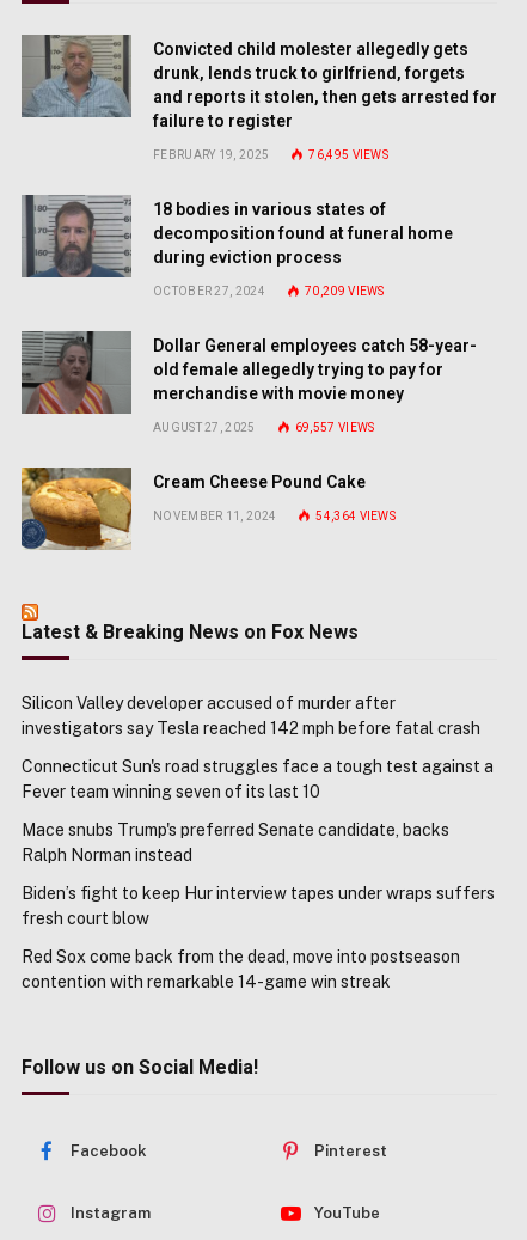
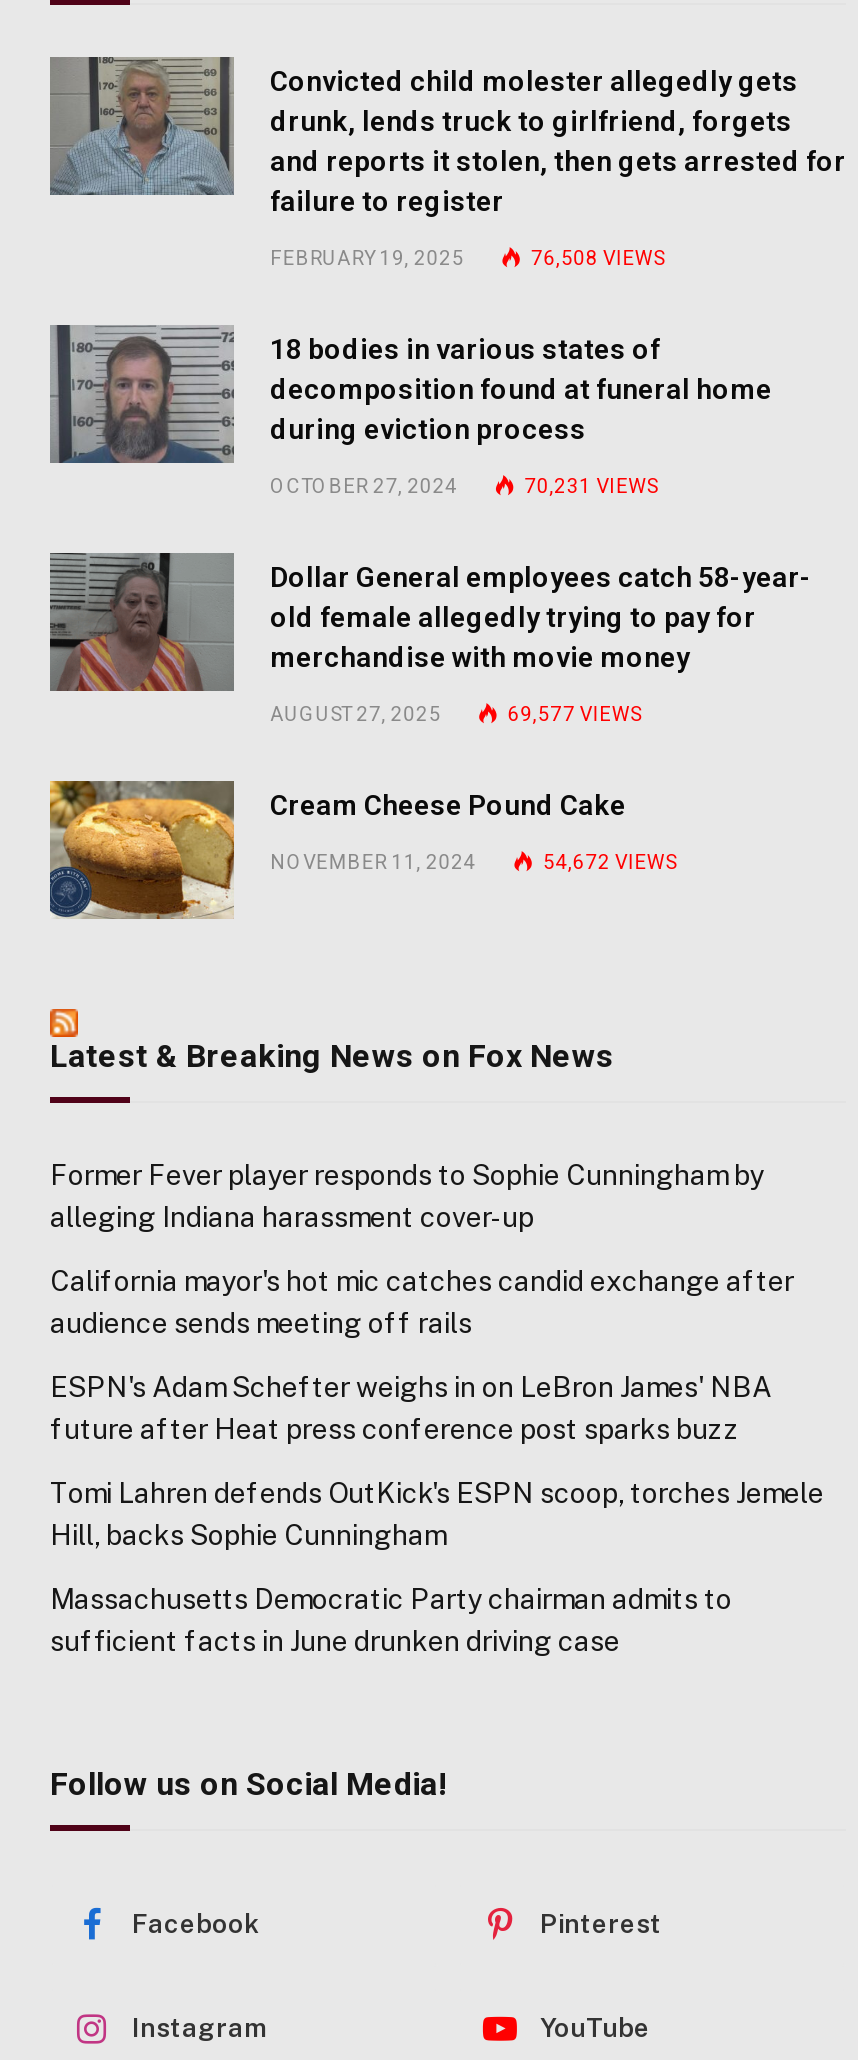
- 76,495 VIEWS
+ 76,508 VIEWS

- 70,209 VIEWS
+ 70,231 VIEWS

- 69,557 VIEWS
+ 69,577 VIEWS

- 54,364 VIEWS
+ 54,672 VIEWS

- Silicon Valley developer accused of murder after
- investigators say Tesla reached 142 mph before fatal crash
+ Former Fever player responds to Sophie Cunningham by
+ alleging Indiana harassment cover-up

- Connecticut Sun's road struggles face a tough test against a
- Fever team winning seven of its last 10
+ California mayor's hot mic catches candid exchange after
+ audience sends meeting off rails

- Mace snubs Trump's preferred Senate candidate, backs
- Ralph Norman instead
+ ESPN's Adam Schefter weighs in on LeBron James' NBA
+ future after Heat press conference post sparks buzz

- Biden’s fight to keep Hur interview tapes under wraps suffers
- fresh court blow
+ Tomi Lahren defends OutKick's ESPN scoop, torches Jemele
+ Hill, backs Sophie Cunningham

- Red Sox come back from the dead, move into postseason
- contention with remarkable 14-game win streak
+ Massachusetts Democratic Party chairman admits to
+ sufficient facts in June drunken driving case
